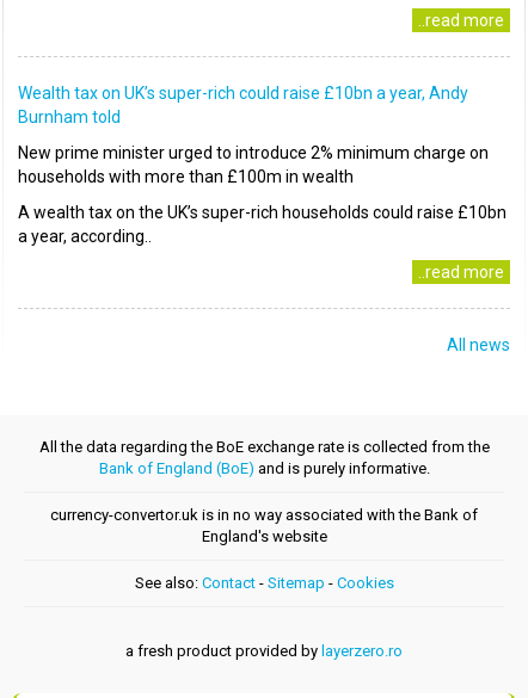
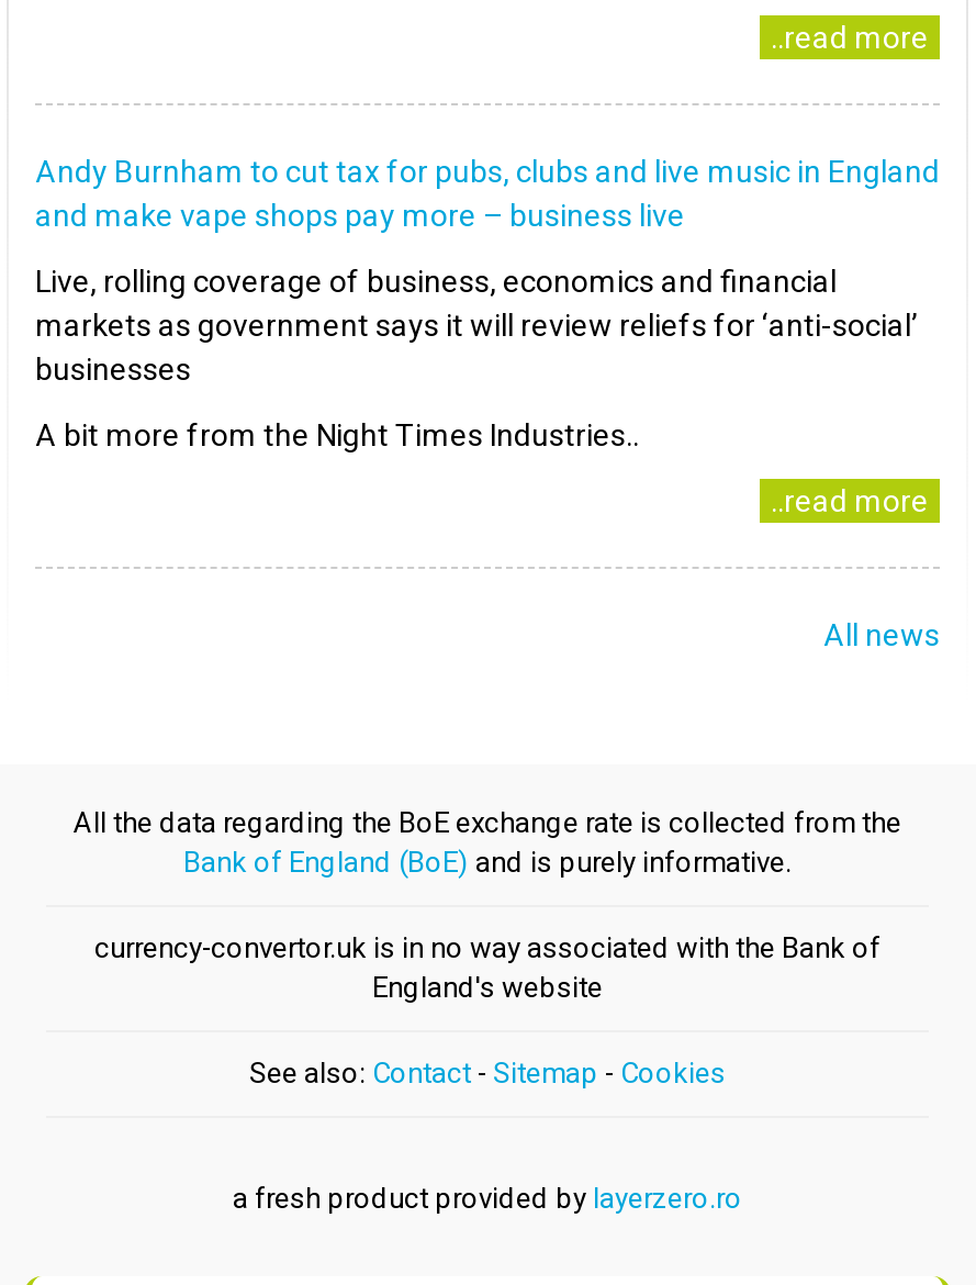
- Wealth tax on UK’s super-rich could raise £10bn a year, Andy
- Burnham told
+ Andy Burnham to cut tax for pubs, clubs and live music in England
+ and make vape shops pay more – business live

- New prime minister urged to introduce 2% minimum charge on
- households with more than £100m in wealth
+ Live, rolling coverage of business, economics and financial
+ markets as government says it will review reliefs for ‘anti-social’
+ businesses

- A wealth tax on the UK’s super-rich households could raise £10bn
- a year, according..
+ A bit more from the Night Times Industries..
